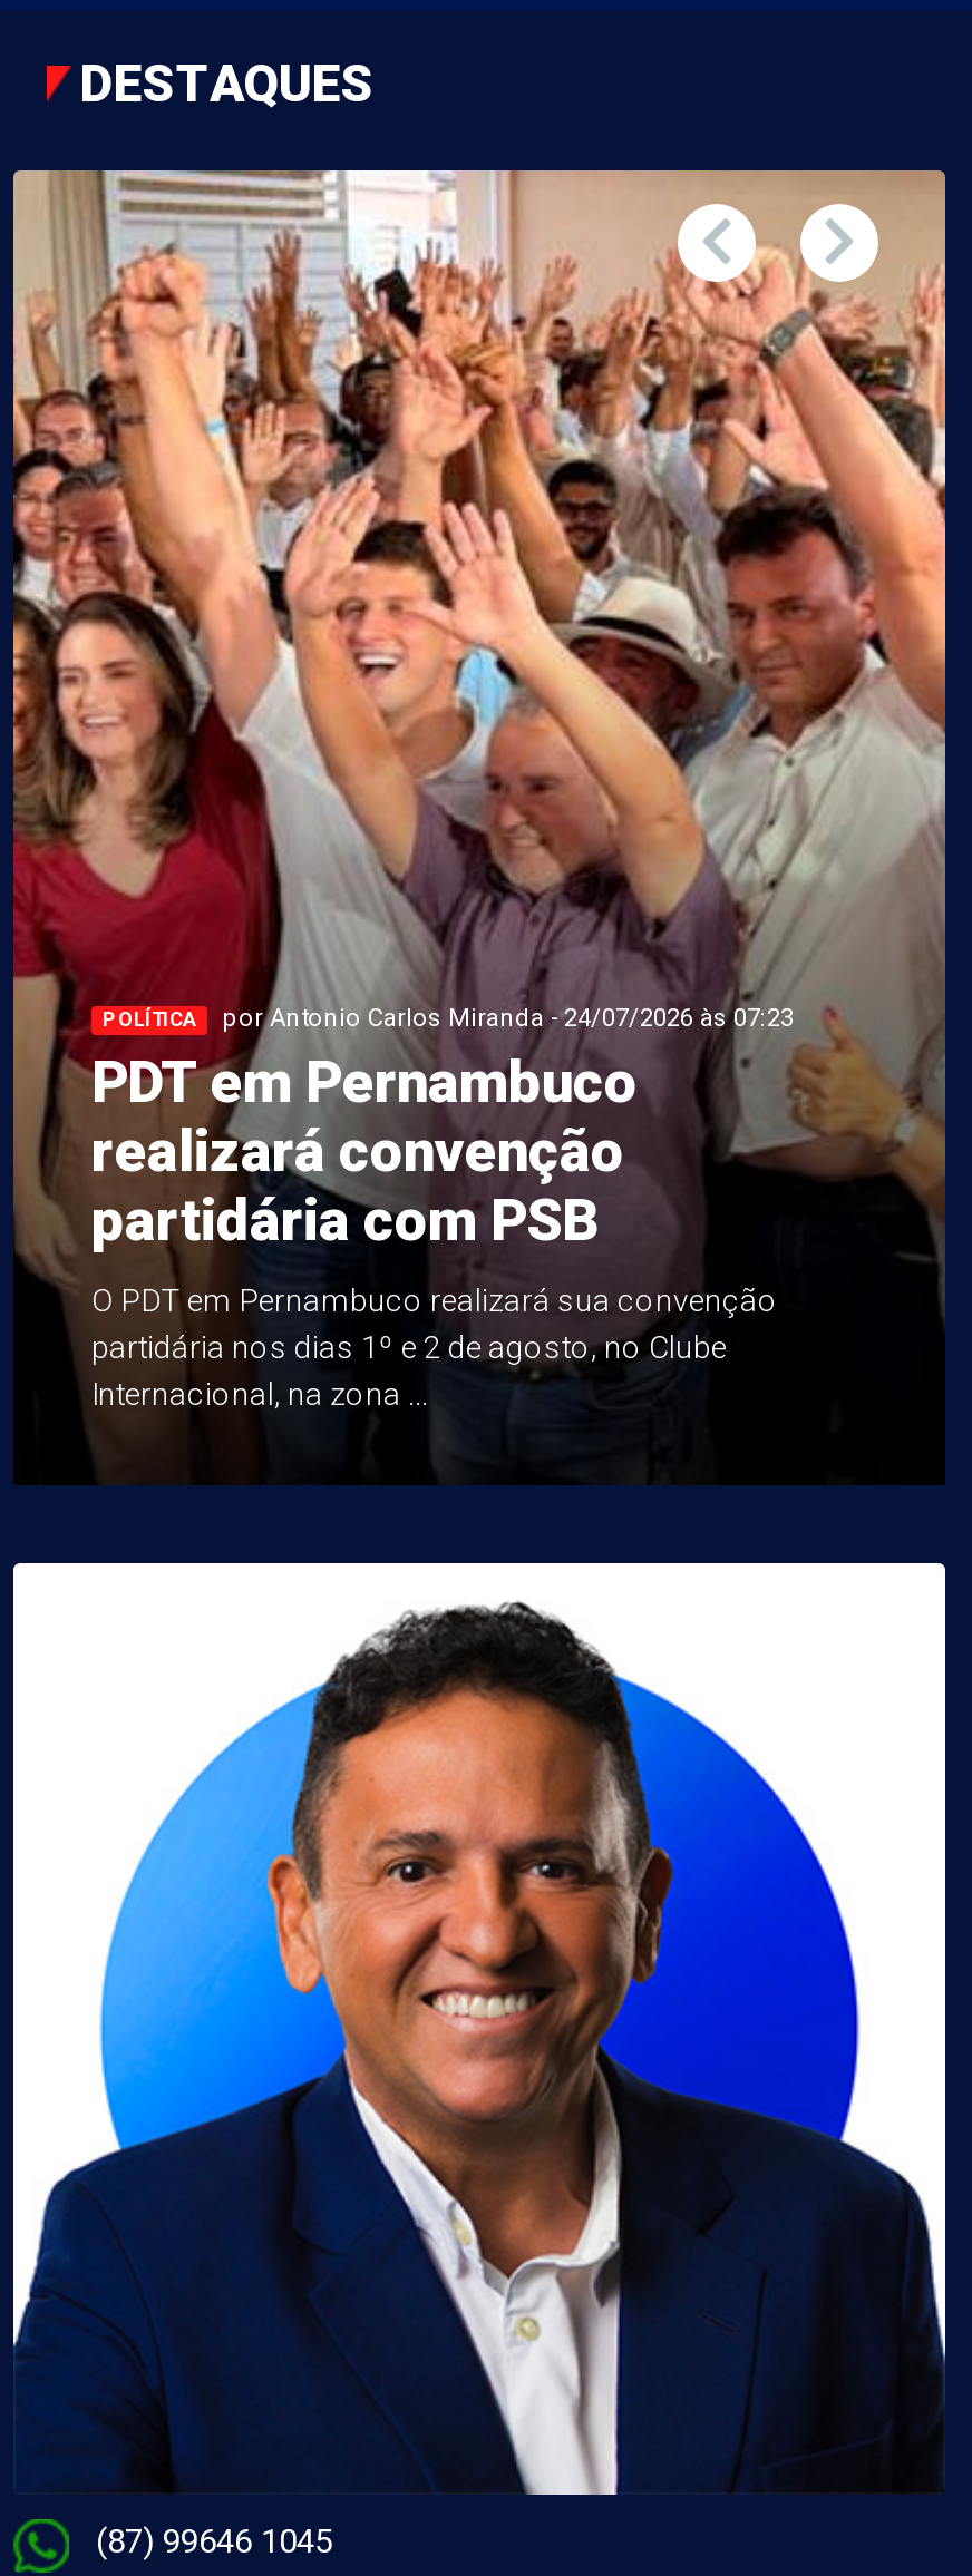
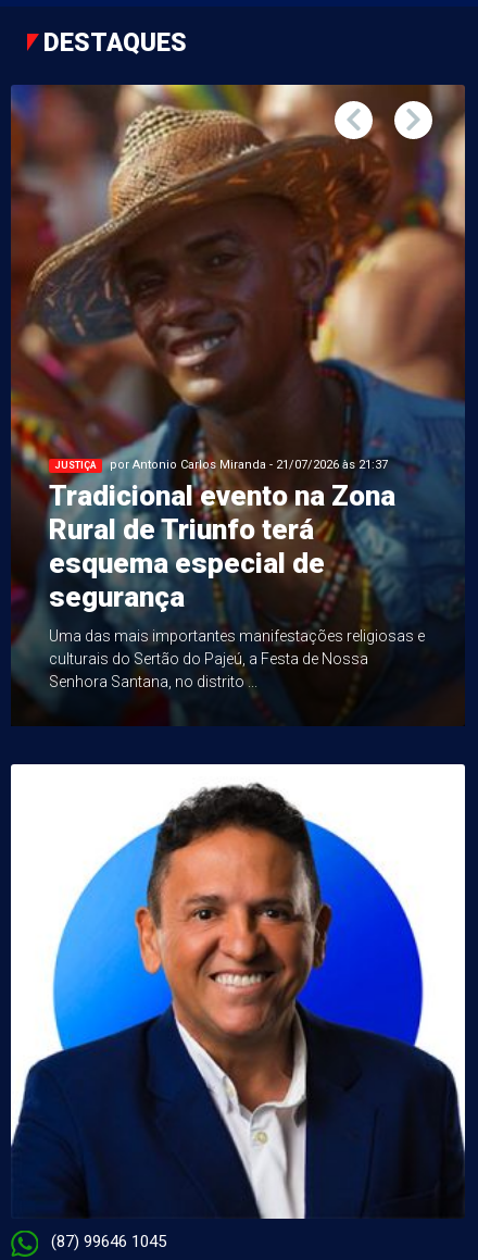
- [image]
- POLÍTICA
- por Antonio Carlos Miranda - 24/07/2026 às 07:23
- PDT em Pernambuco
- realizará convenção
- partidária com PSB
- O PDT em Pernambuco realizará sua convenção
- partidária nos dias 1º e 2 de agosto, no Clube
- Internacional, na zona ...
+ [image]
+ JUSTIÇA
+ por Antonio Carlos Miranda - 21/07/2026 às 21:37
+ Tradicional evento na Zona
+ Rural de Triunfo terá
+ esquema especial de
+ segurança
+ Uma das mais importantes manifestações religiosas e
+ culturais do Sertão do Pajeú, a Festa de Nossa
+ Senhora Santana, no distrito ...
